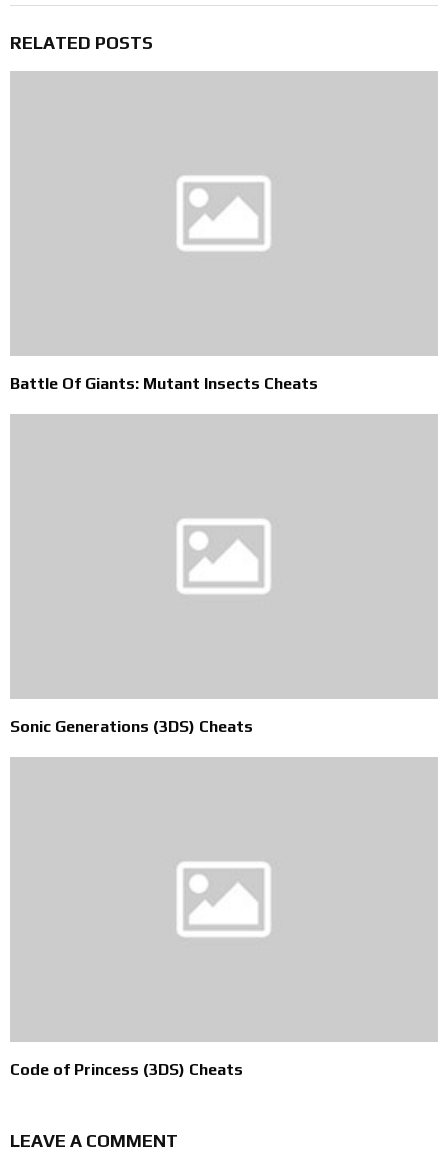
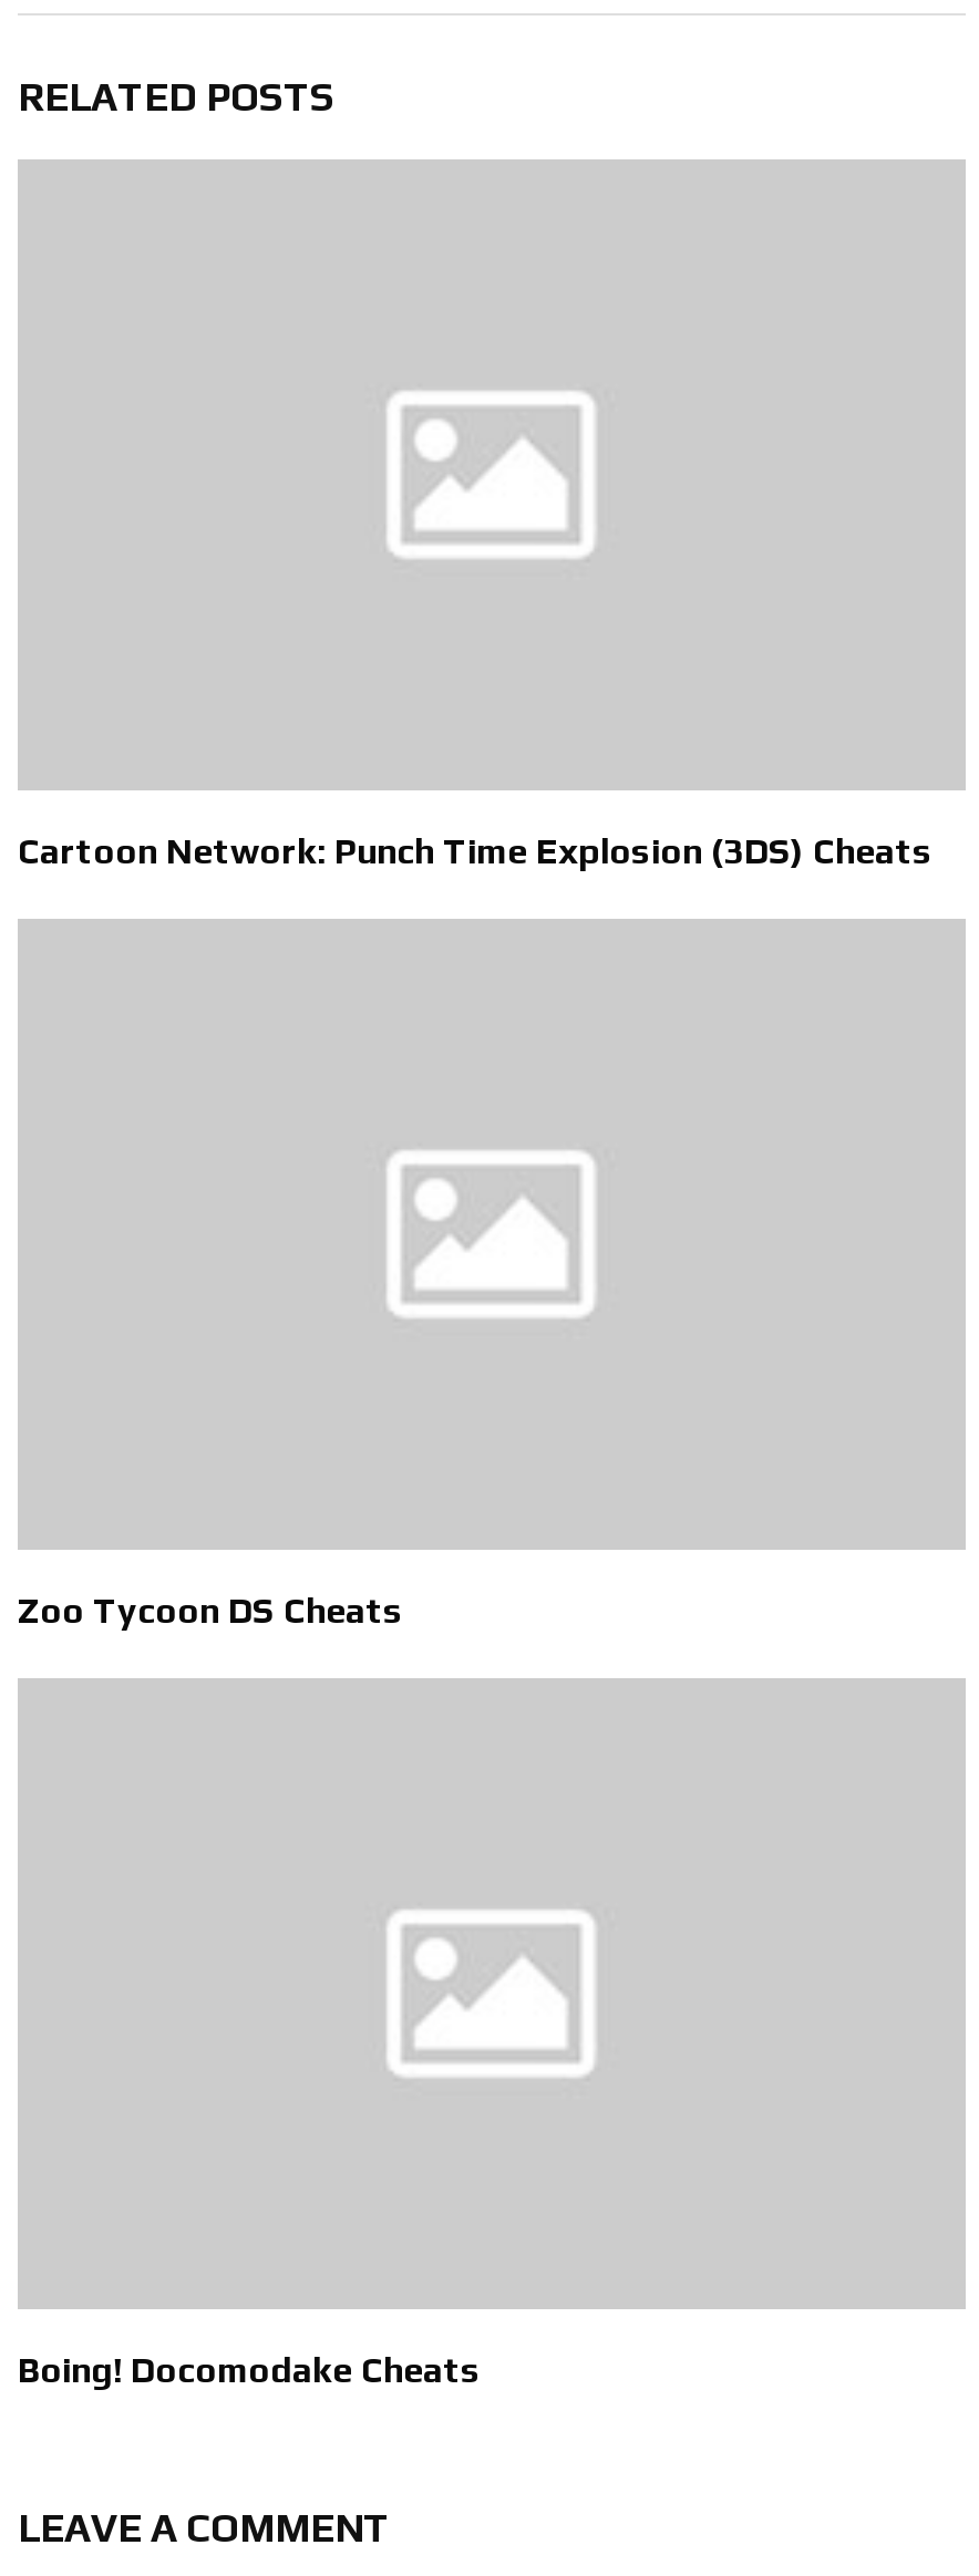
- Battle Of Giants: Mutant Insects Cheats
+ Cartoon Network: Punch Time Explosion (3DS) Cheats

- Sonic Generations (3DS) Cheats
+ Zoo Tycoon DS Cheats

- Code of Princess (3DS) Cheats
+ Boing! Docomodake Cheats
